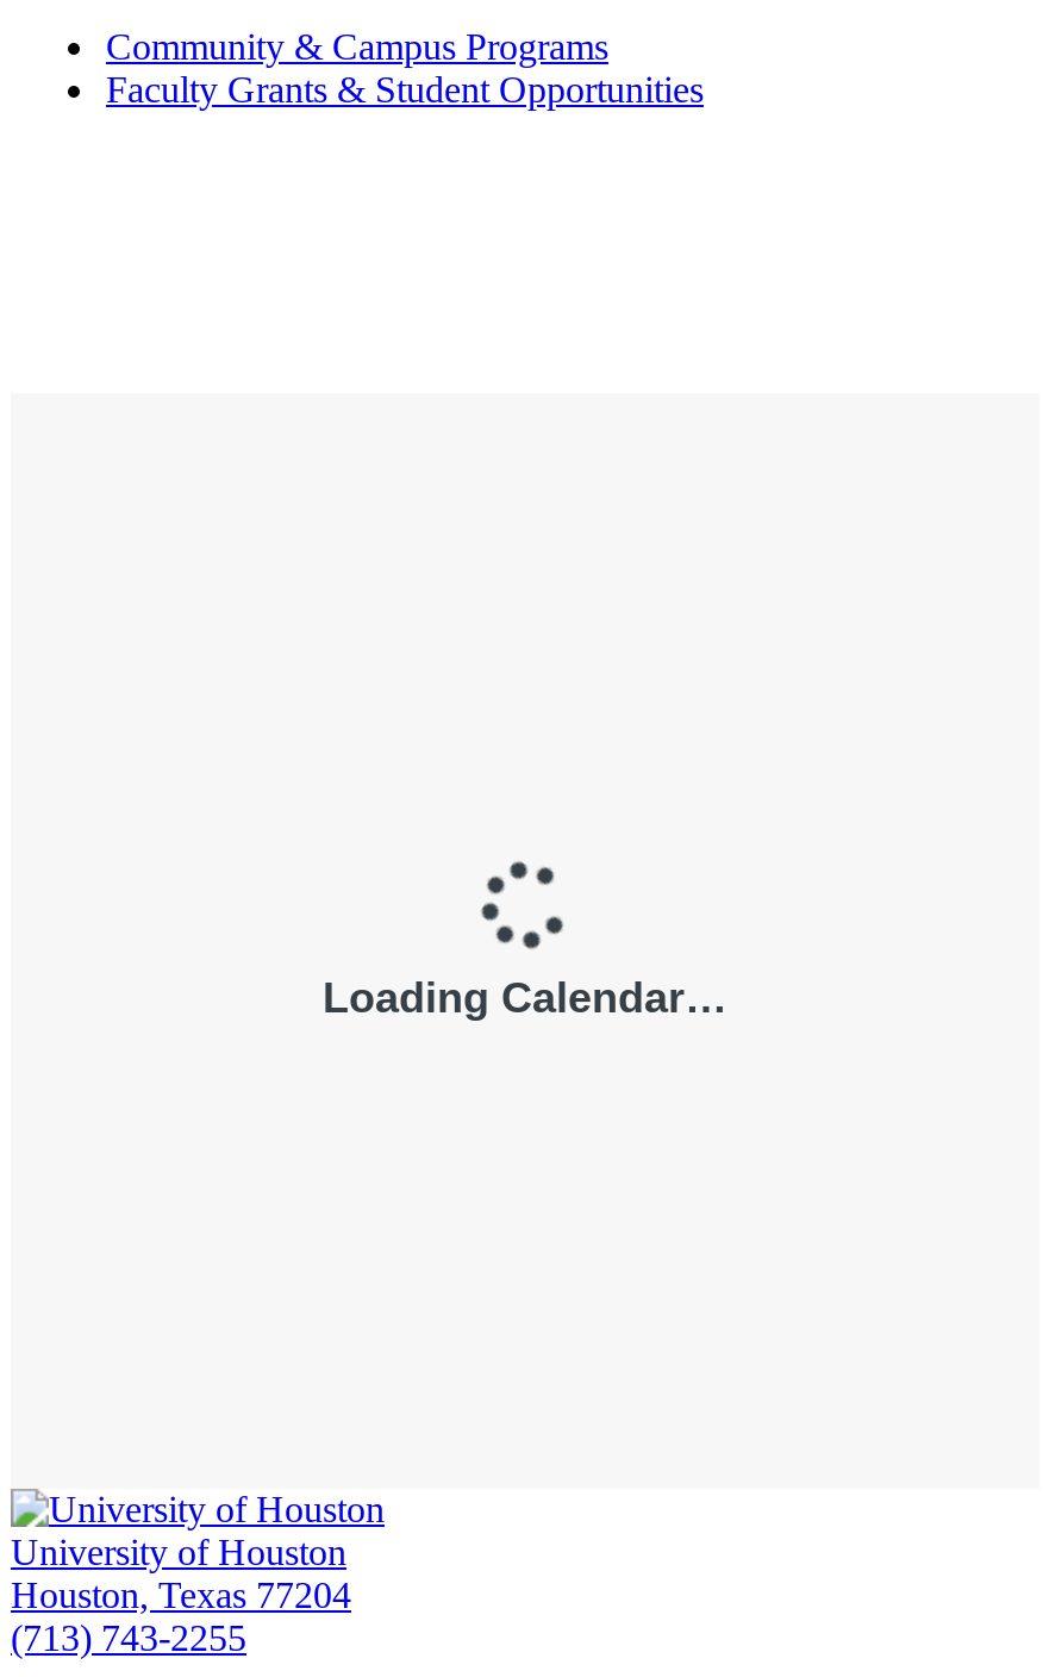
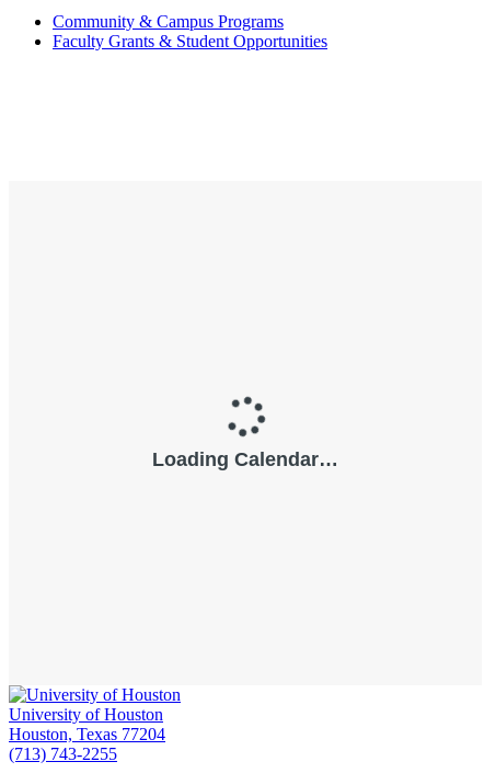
- [image]
+ [image]
